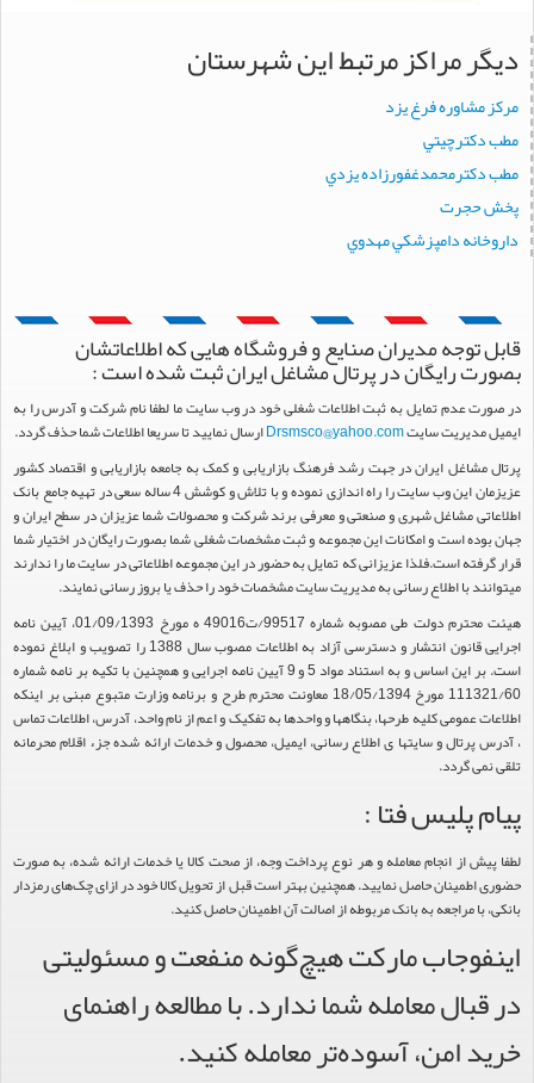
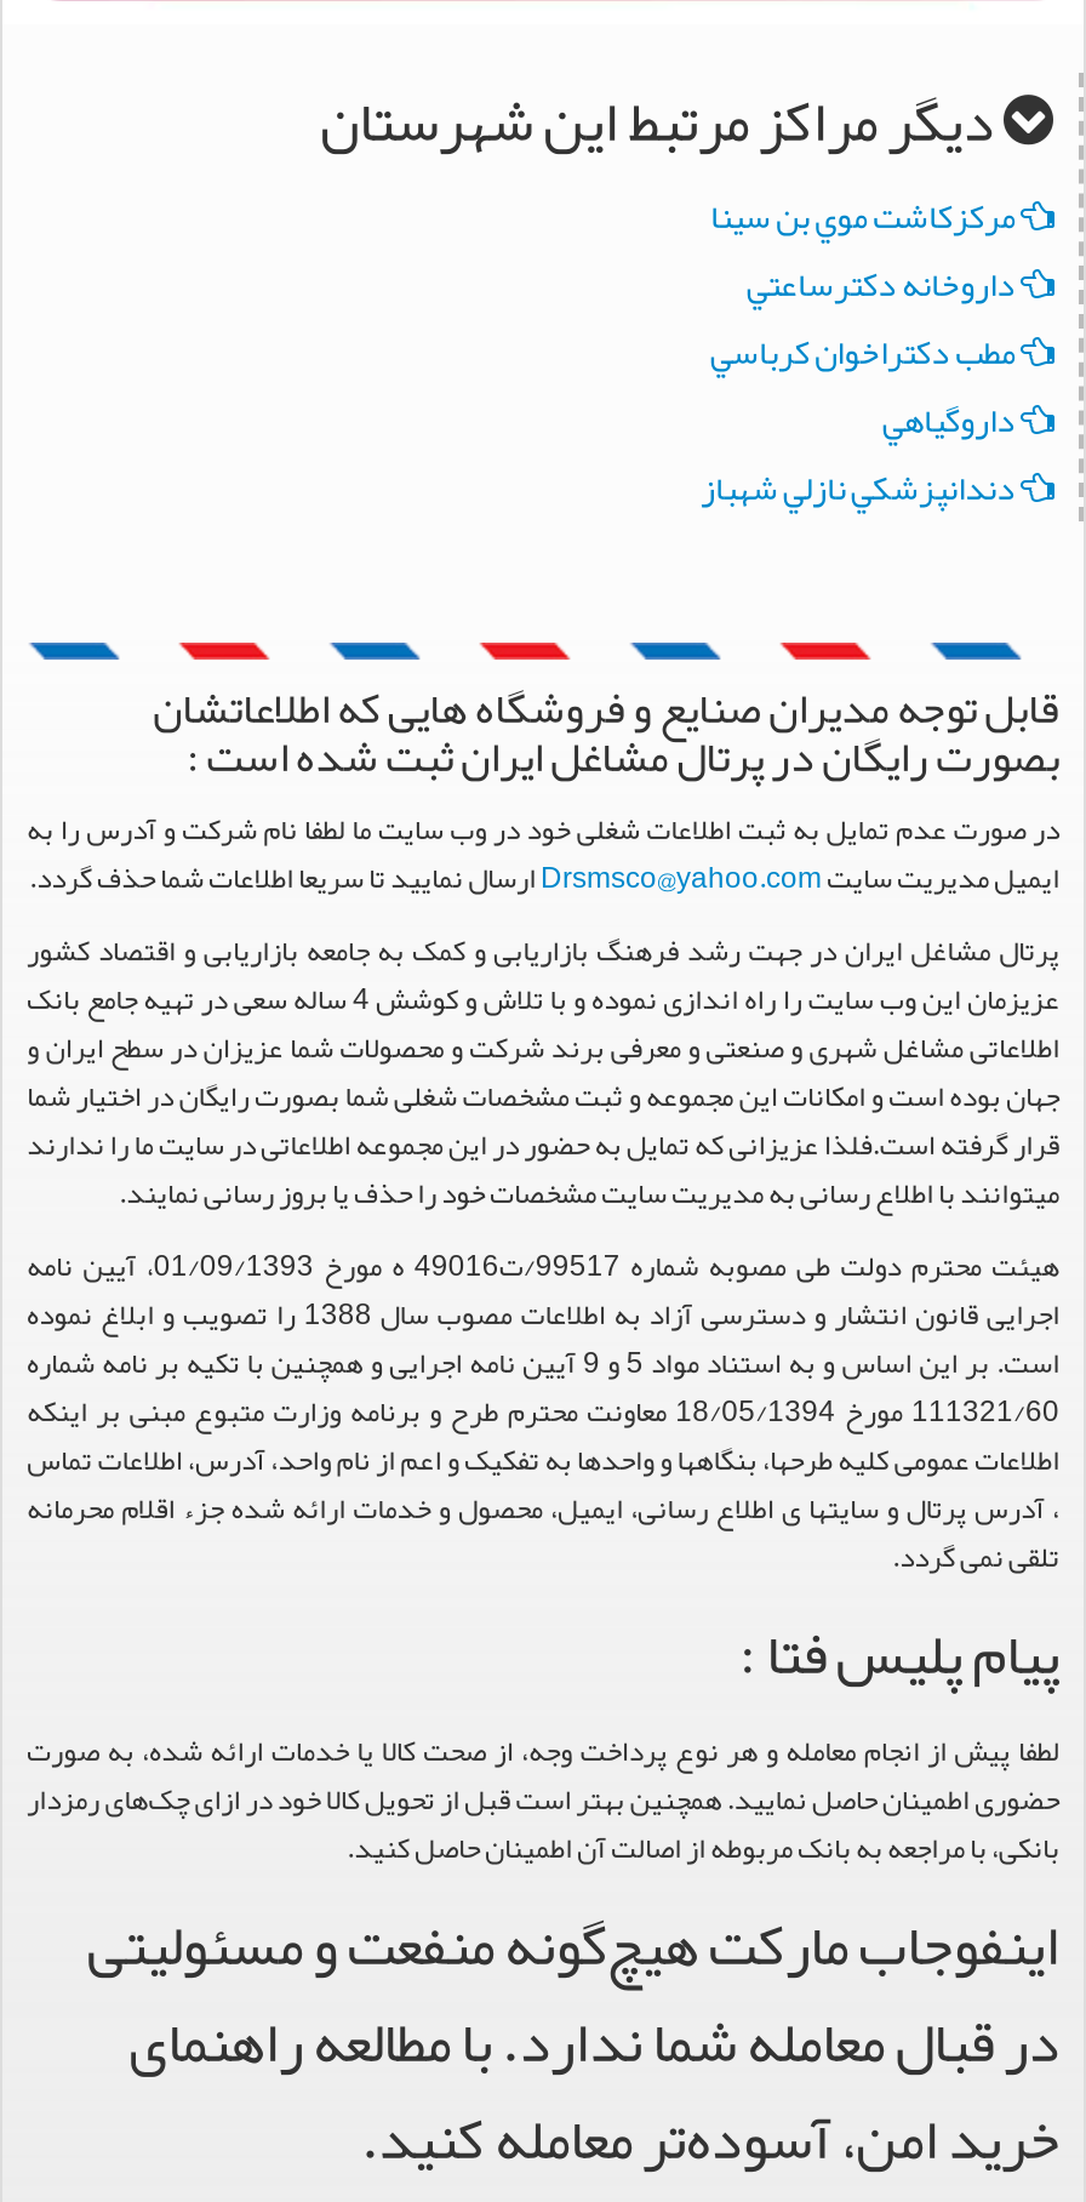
- مرکز مشاوره فرغ يزد
- مطب دكترچيتي
- مطب دکترمحمدغفورزاده يزدي
- پخش حجرت
- داروخانه دامپزشکي مهدوي
+ مرکزکاشت موي بن سينا
+ داروخانه دکترساعتي
+ مطب دکتراخوان کرباسي
+ داروگياهي
+ دندانپزشکي نازلي شهباز
